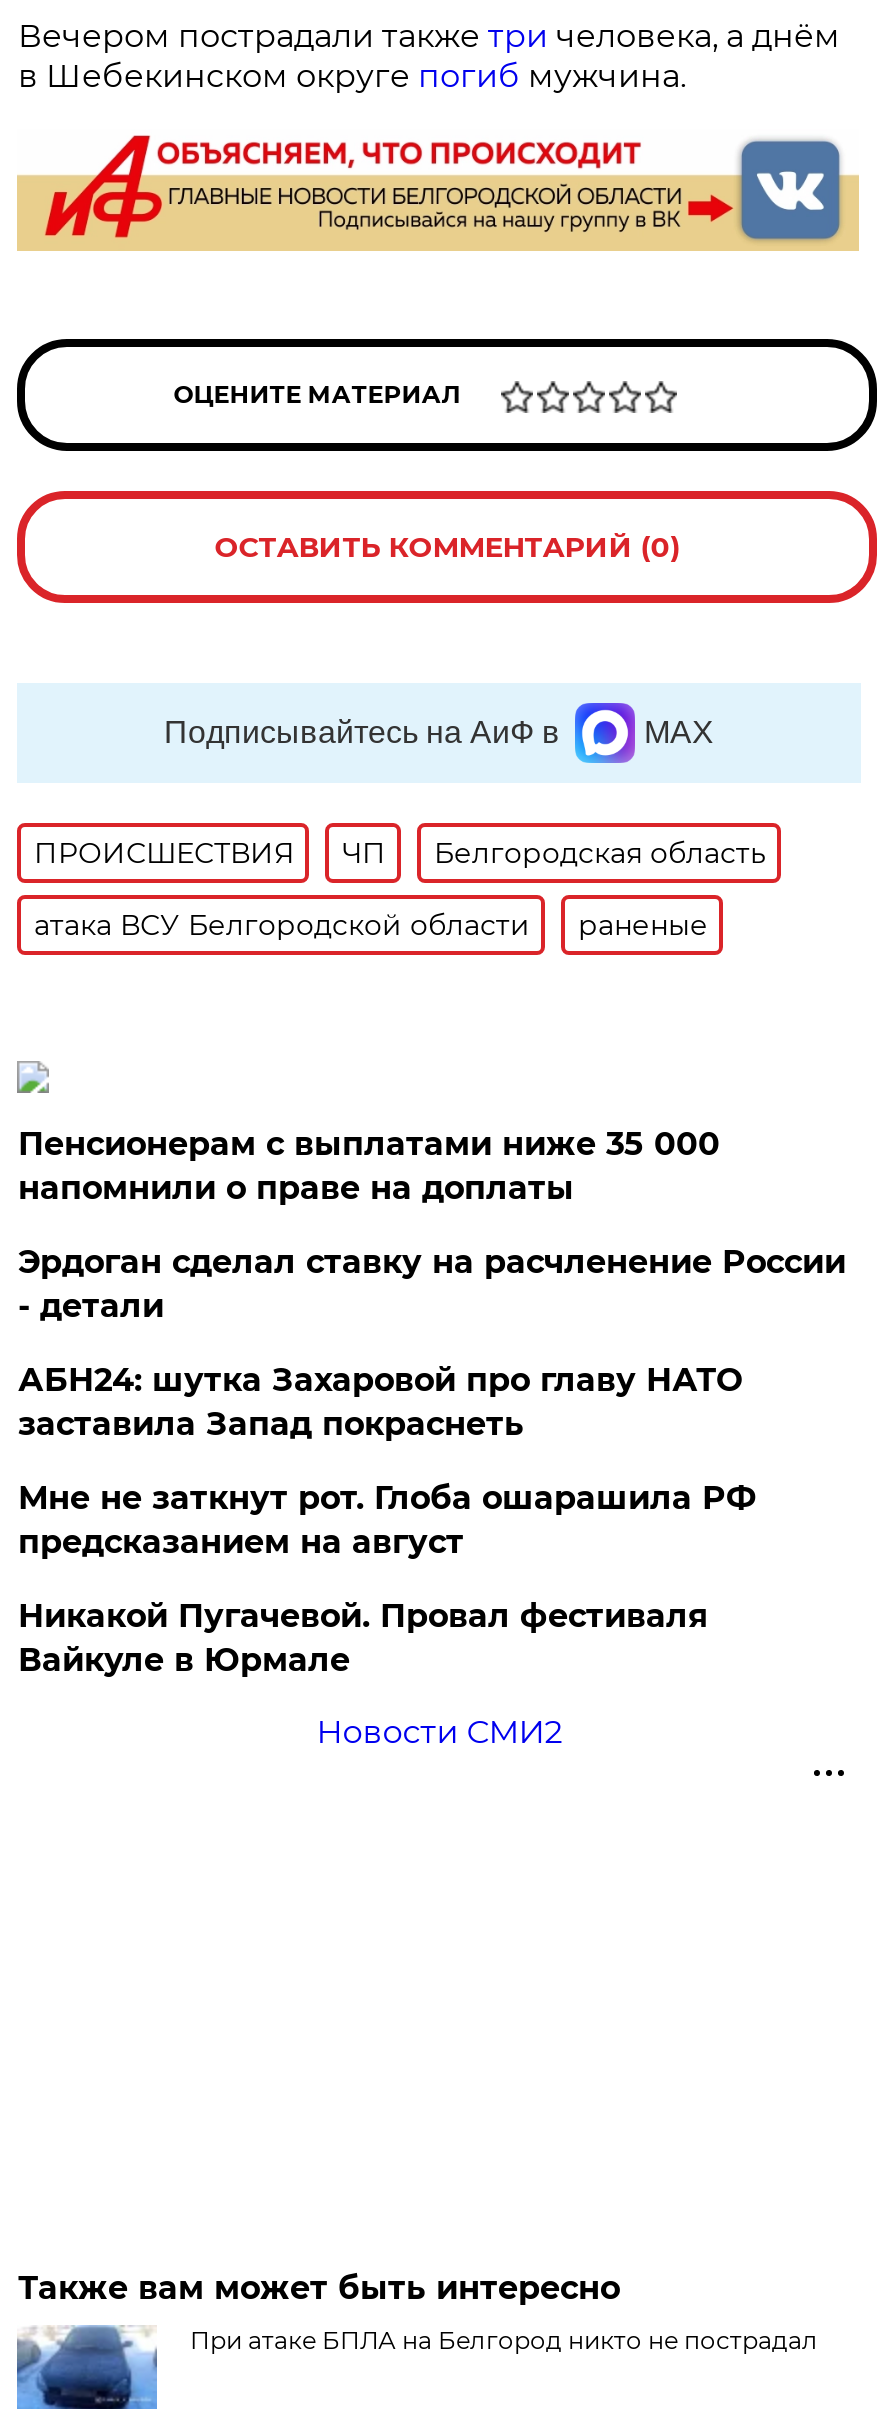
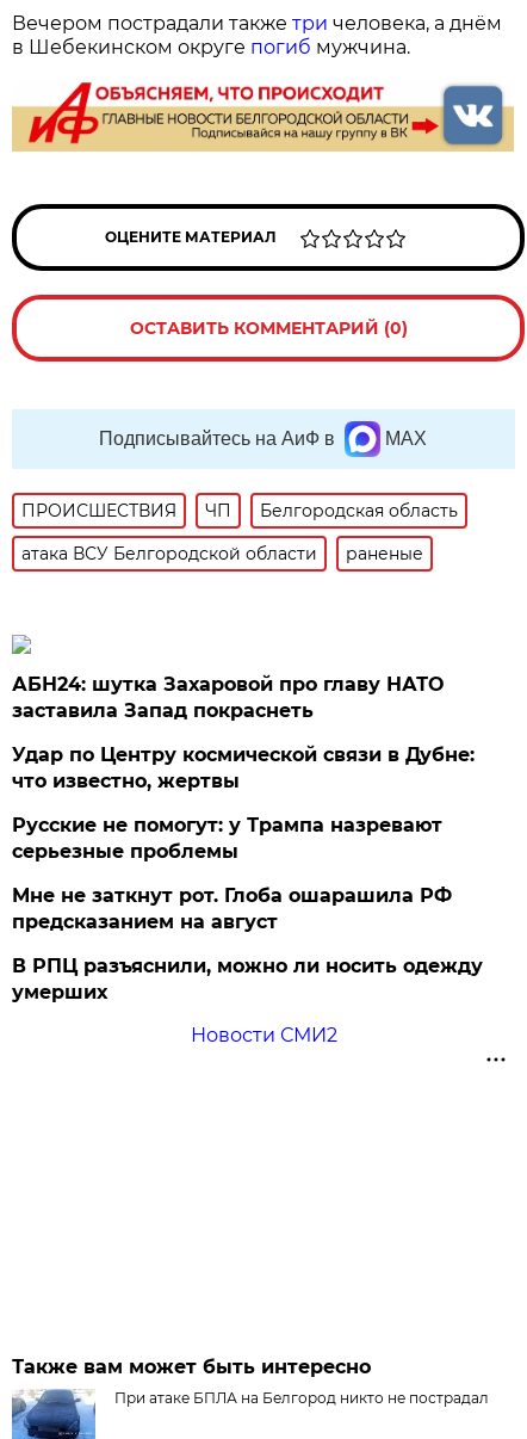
- Пенсионерам с выплатами ниже 35 000
- напомнили о праве на доплаты
- Эрдоган сделал ставку на расчленение России
- - детали

moved up: АБН24: шутка Захаровой про главу НАТО | заставила Запад покраснеть

+ Удар по Центру космической связи в Дубне:
+ что известно, жертвы
+ Русские не помогут: у Трампа назревают
+ серьезные проблемы

- Никакой Пугачевой. Провал фестиваля
- Вайкуле в Юрмале
+ В РПЦ разъяснили, можно ли носить одежду
+ умерших
